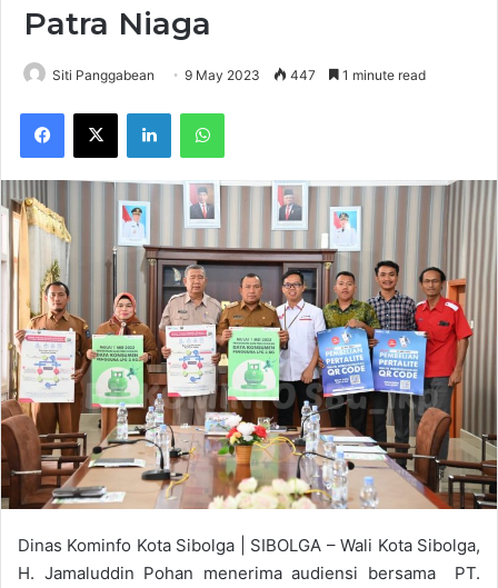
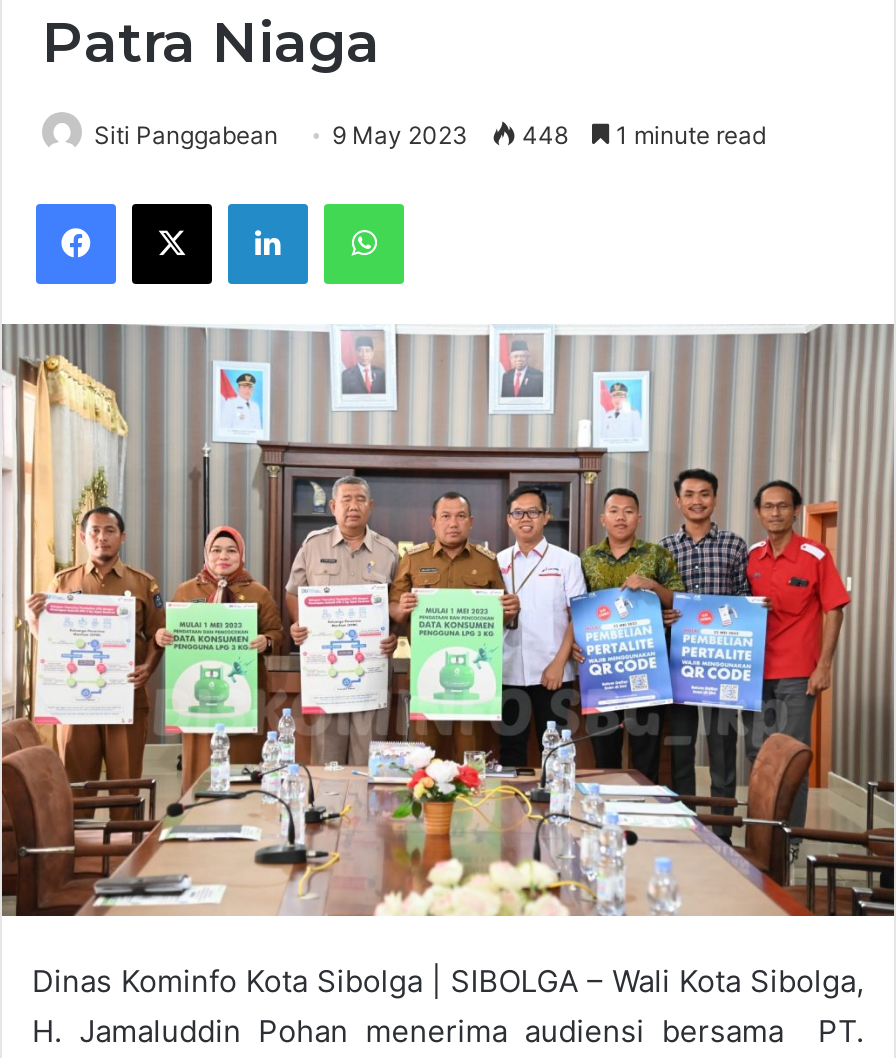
- Siti Panggabean 9 May 2023 447 1 minute read
+ Siti Panggabean 9 May 2023 448 1 minute read
